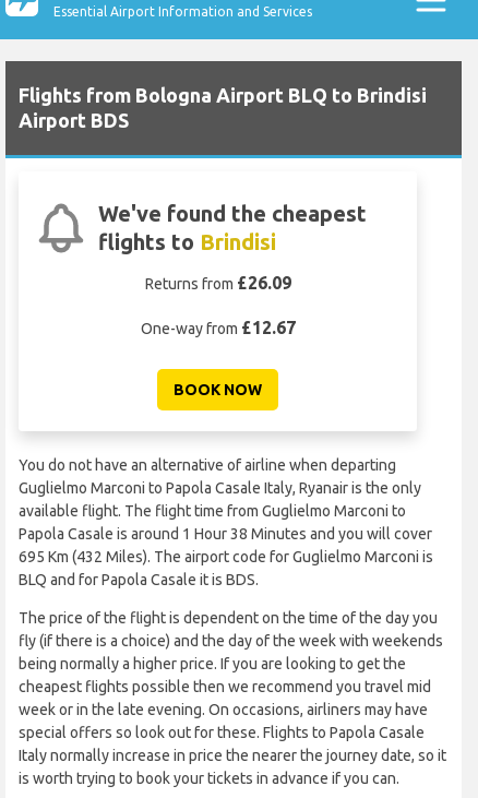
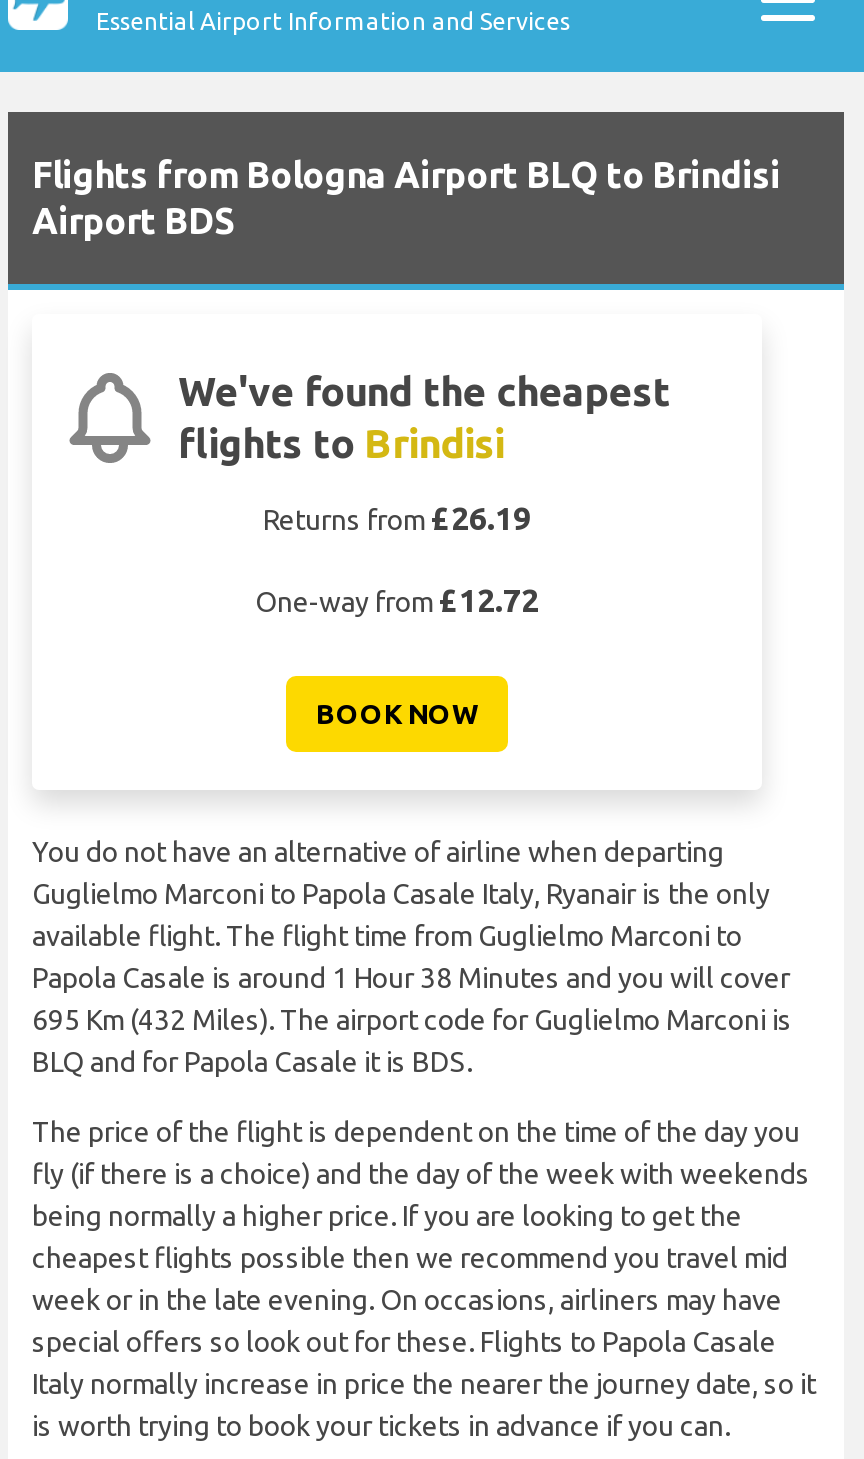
- Returns from £26.09
+ Returns from £26.19

- One-way from £12.67
+ One-way from £12.72
